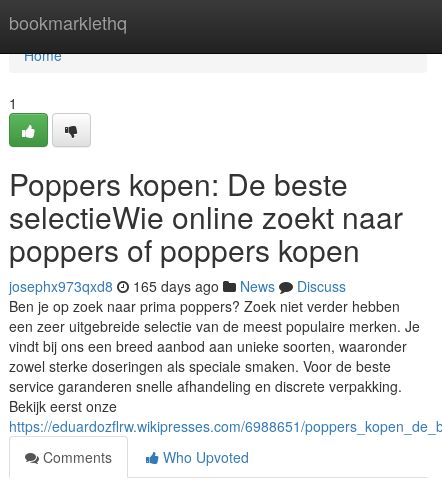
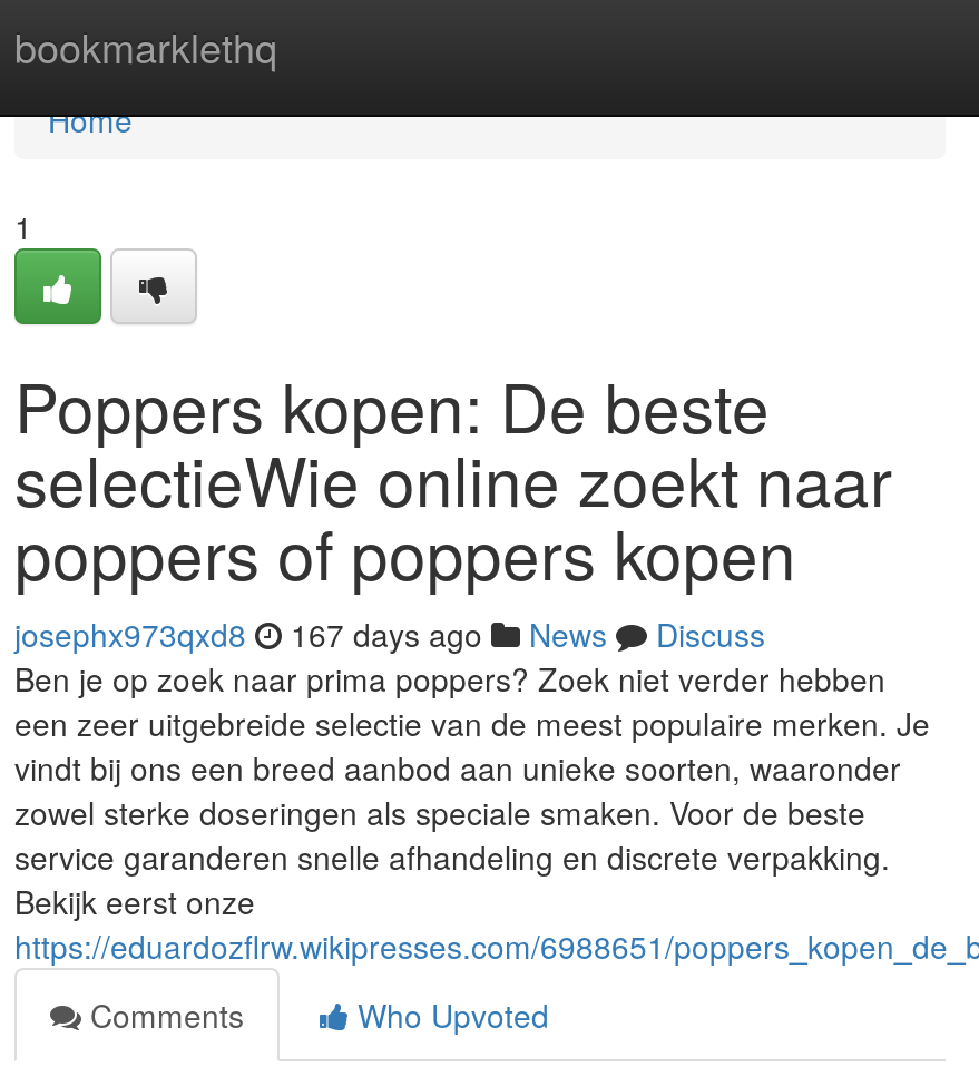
- josephx973qxd8 165 days ago News Discuss
+ josephx973qxd8 167 days ago News Discuss
